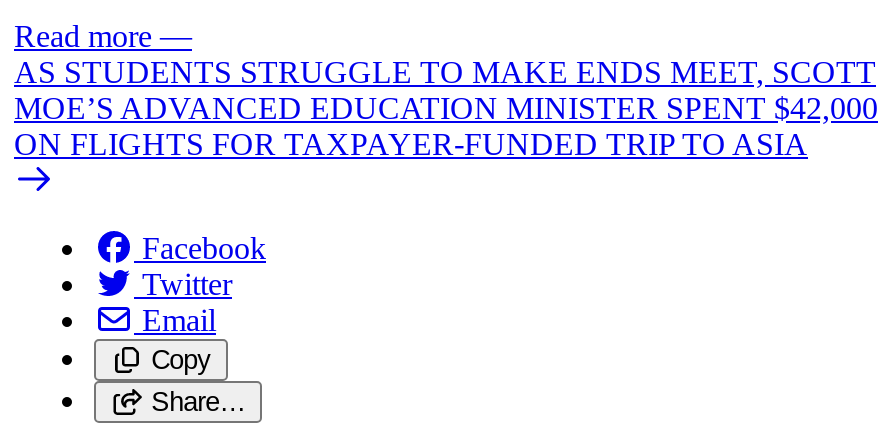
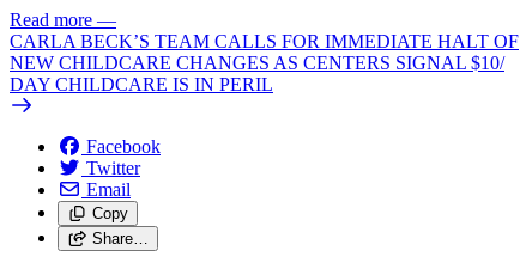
- AS STUDENTS STRUGGLE TO MAKE ENDS MEET, SCOTT
- MOE’S ADVANCED EDUCATION MINISTER SPENT $42,000
- ON FLIGHTS FOR TAXPAYER-FUNDED TRIP TO ASIA
+ CARLA BECK’S TEAM CALLS FOR IMMEDIATE HALT OF
+ NEW CHILDCARE CHANGES AS CENTERS SIGNAL $10/
+ DAY CHILDCARE IS IN PERIL
